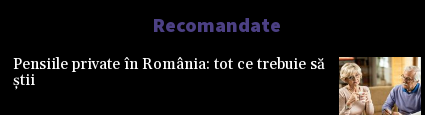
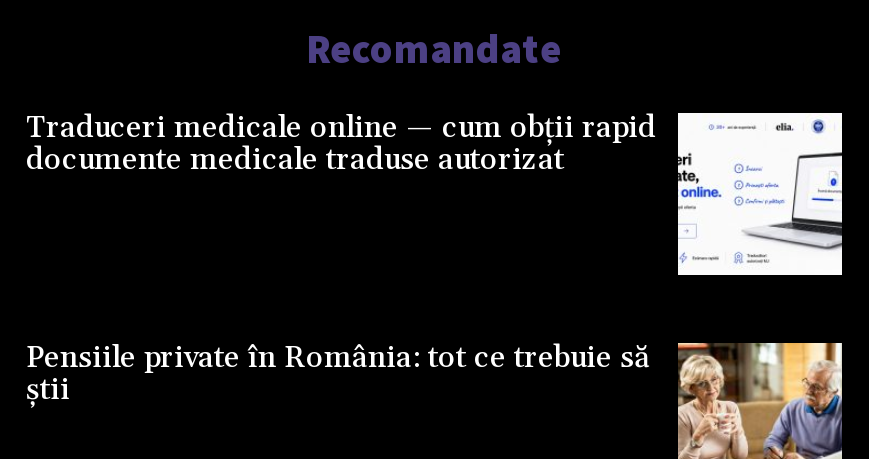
+ [image]
+ Traduceri medicale online — cum obții rapid
+ documente medicale traduse autorizat
